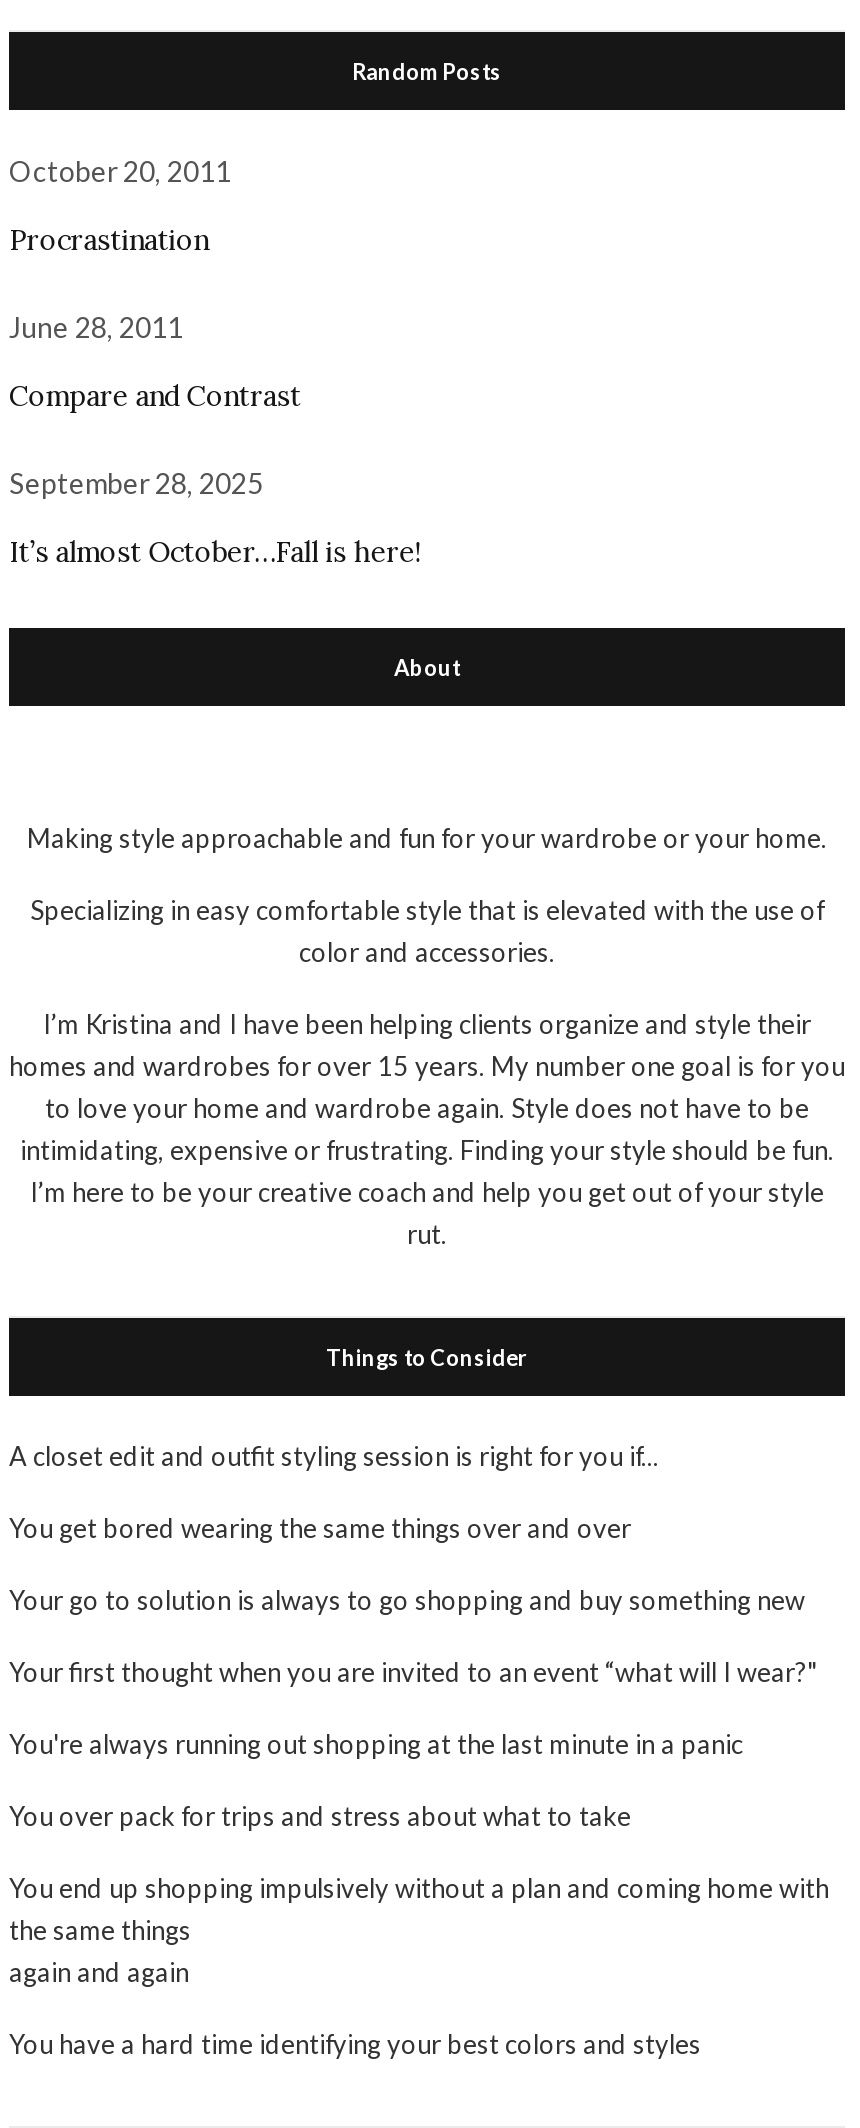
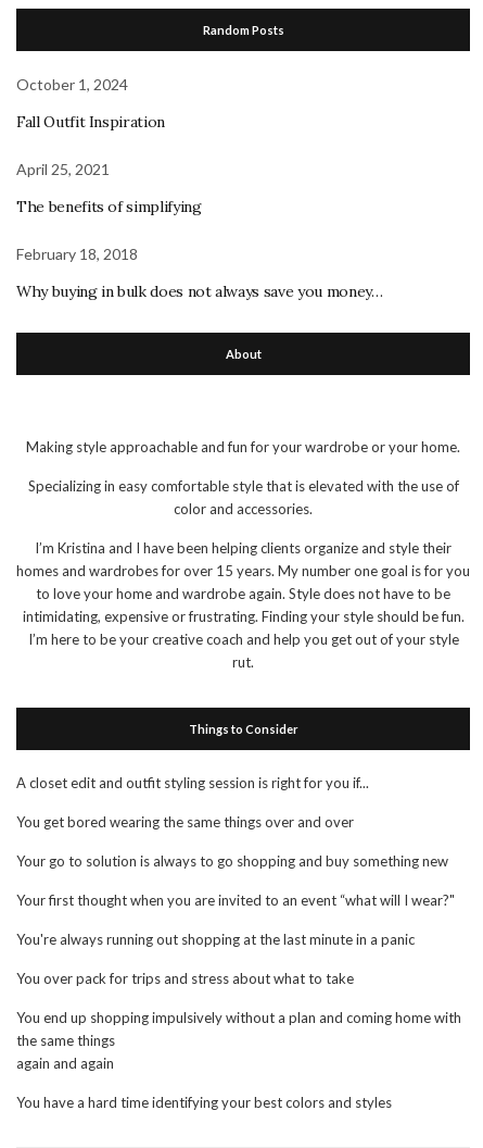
- October 20, 2011
+ October 1, 2024

- Procrastination
+ Fall Outfit Inspiration

- June 28, 2011
+ April 25, 2021

- Compare and Contrast
+ The benefits of simplifying

- September 28, 2025
+ February 18, 2018

- It’s almost October…Fall is here!
+ Why buying in bulk does not always save you money…
